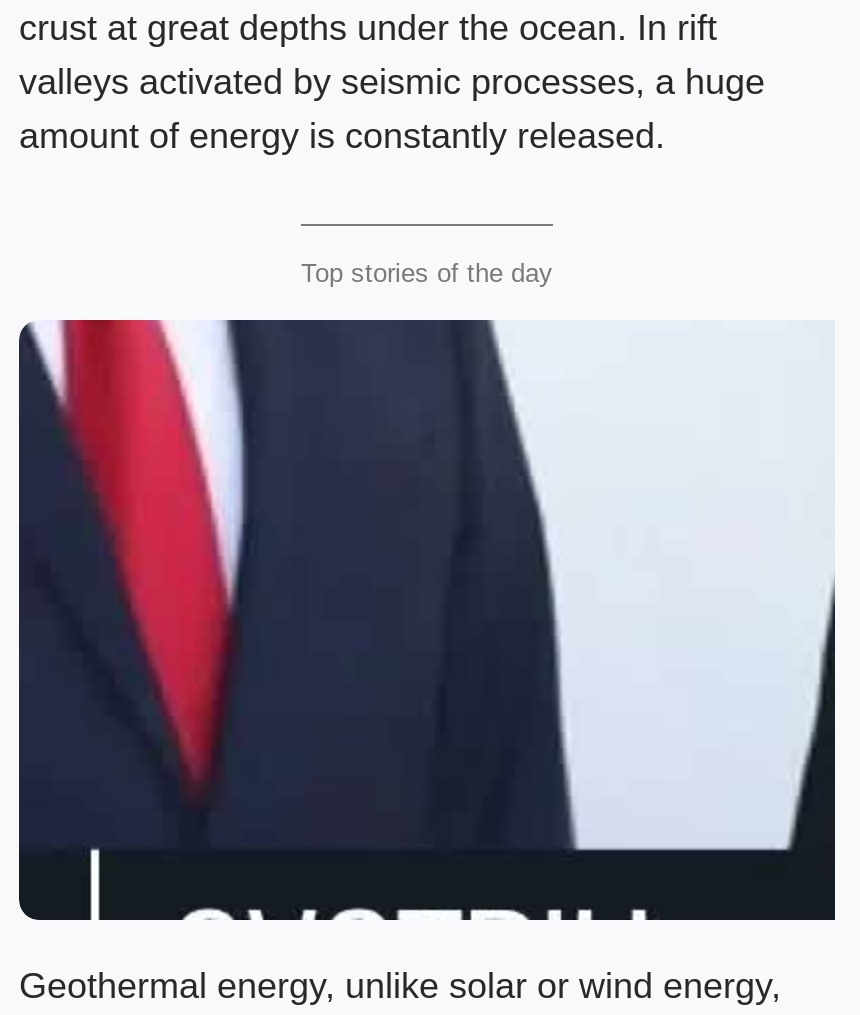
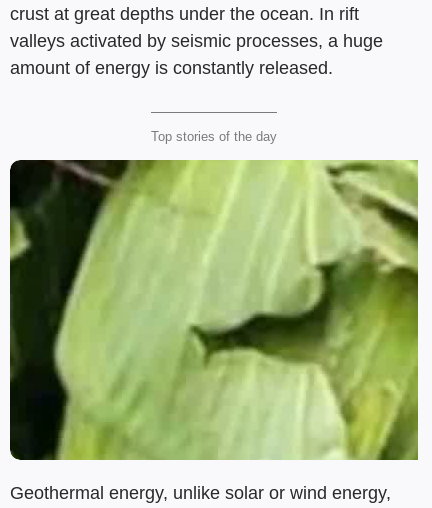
- [image]
+ [image]
